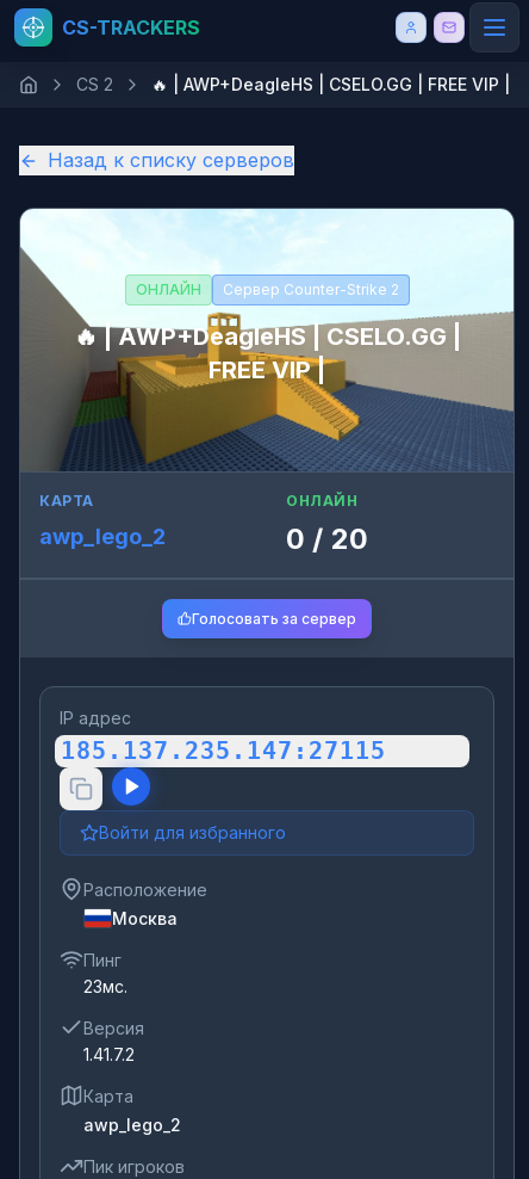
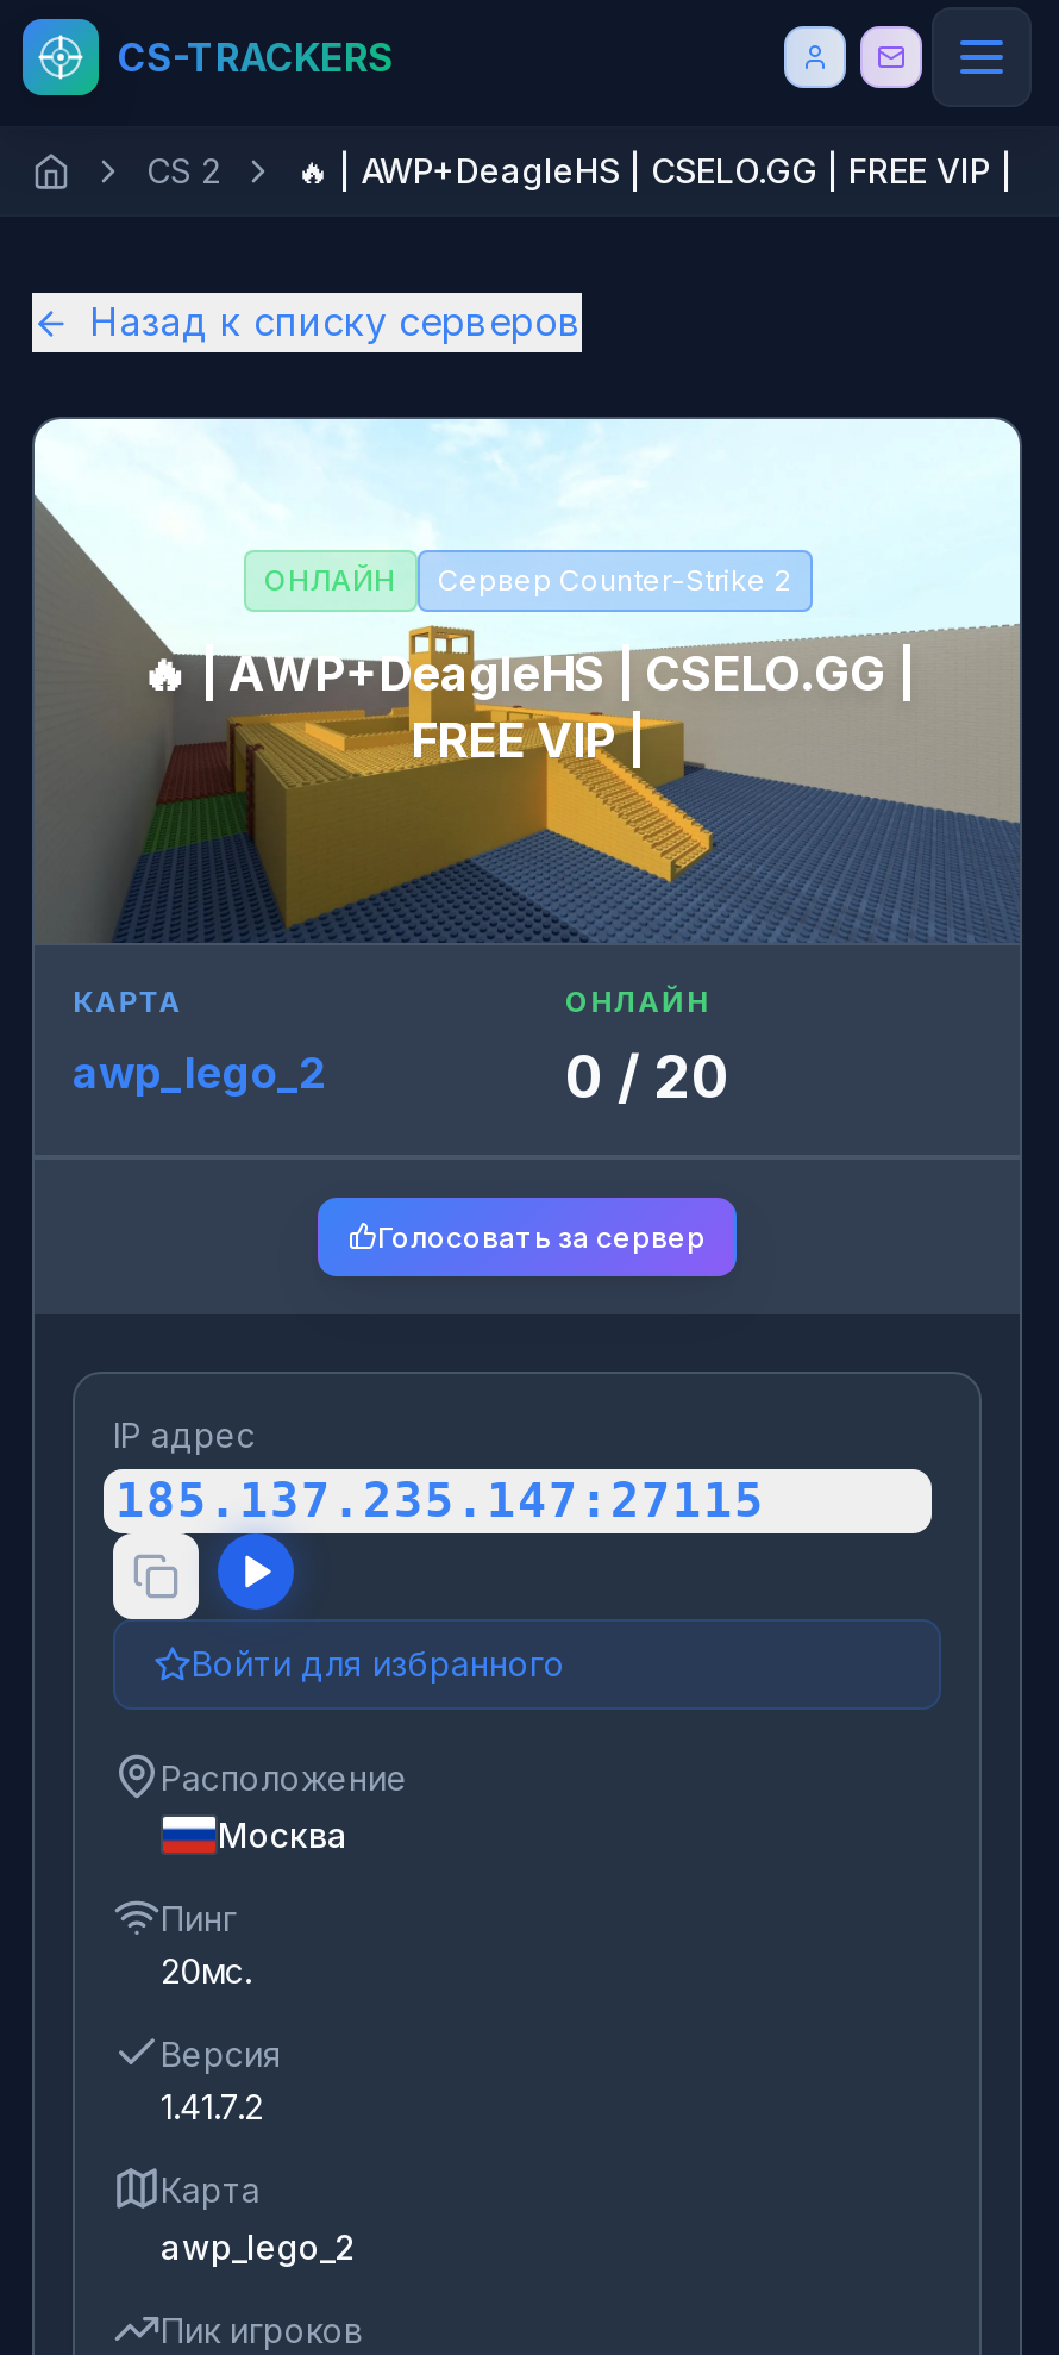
- 23мс.
+ 20мс.
